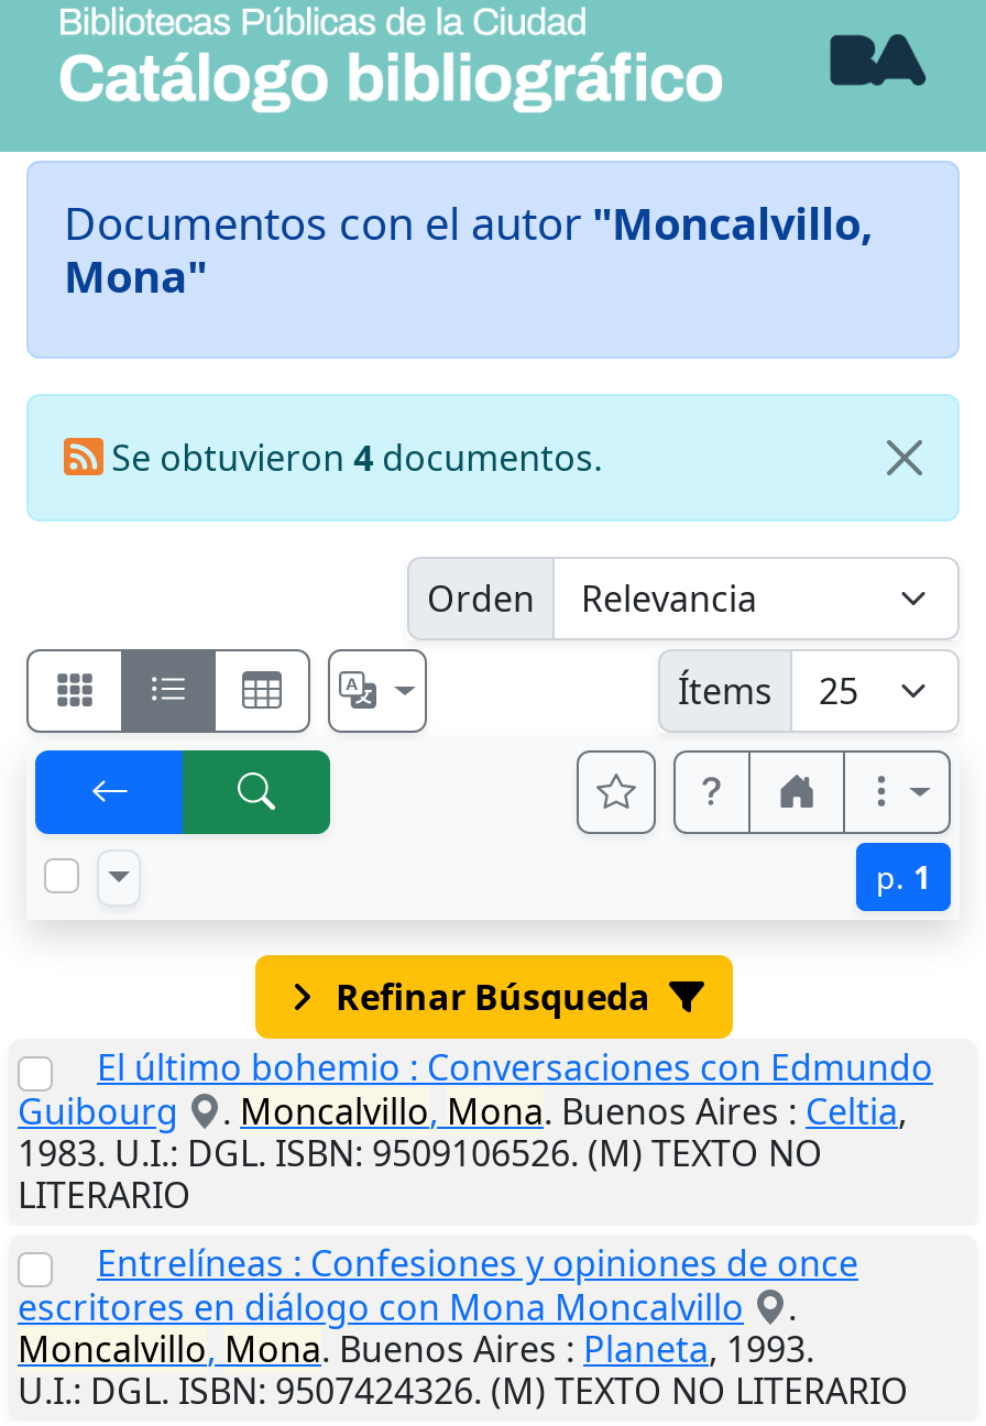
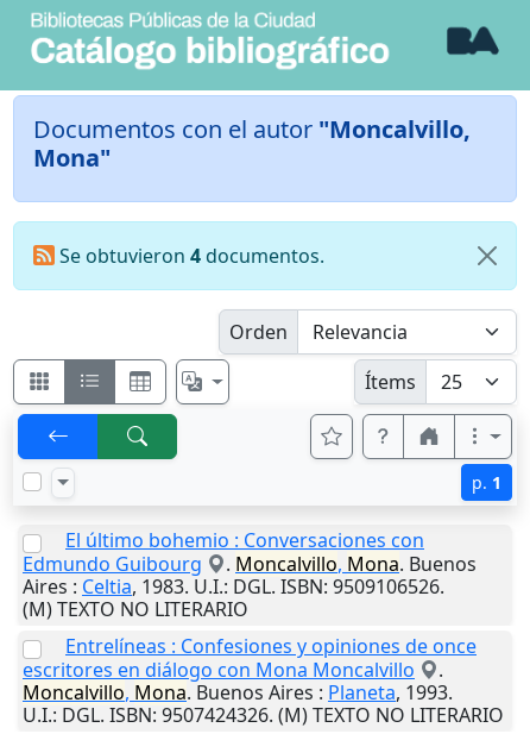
- Refinar Búsqueda
- El último bohemio : Conversaciones con Edmundo
- Guibourg
- . Moncalvillo, Mona. Buenos Aires: Celtia,
- 1983.U.I.: DGL. ISBN: 9509106526. (M) TEXTO NO
- LITERARIO
+ El último bohemio : Conversaciones con
+ Edmundo Guibourg
+ . Moncalvillo, Mona. Buenos
+ Aires:Celtia,1983.U.I.: DGL. ISBN: 9509106526.
+ (M) TEXTO NO LITERARIO
